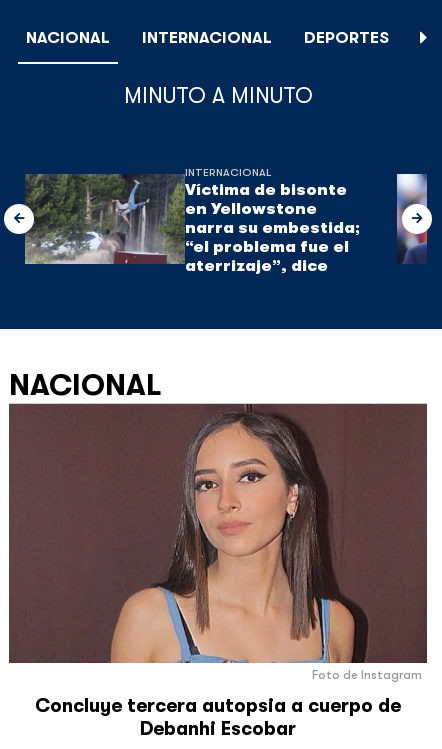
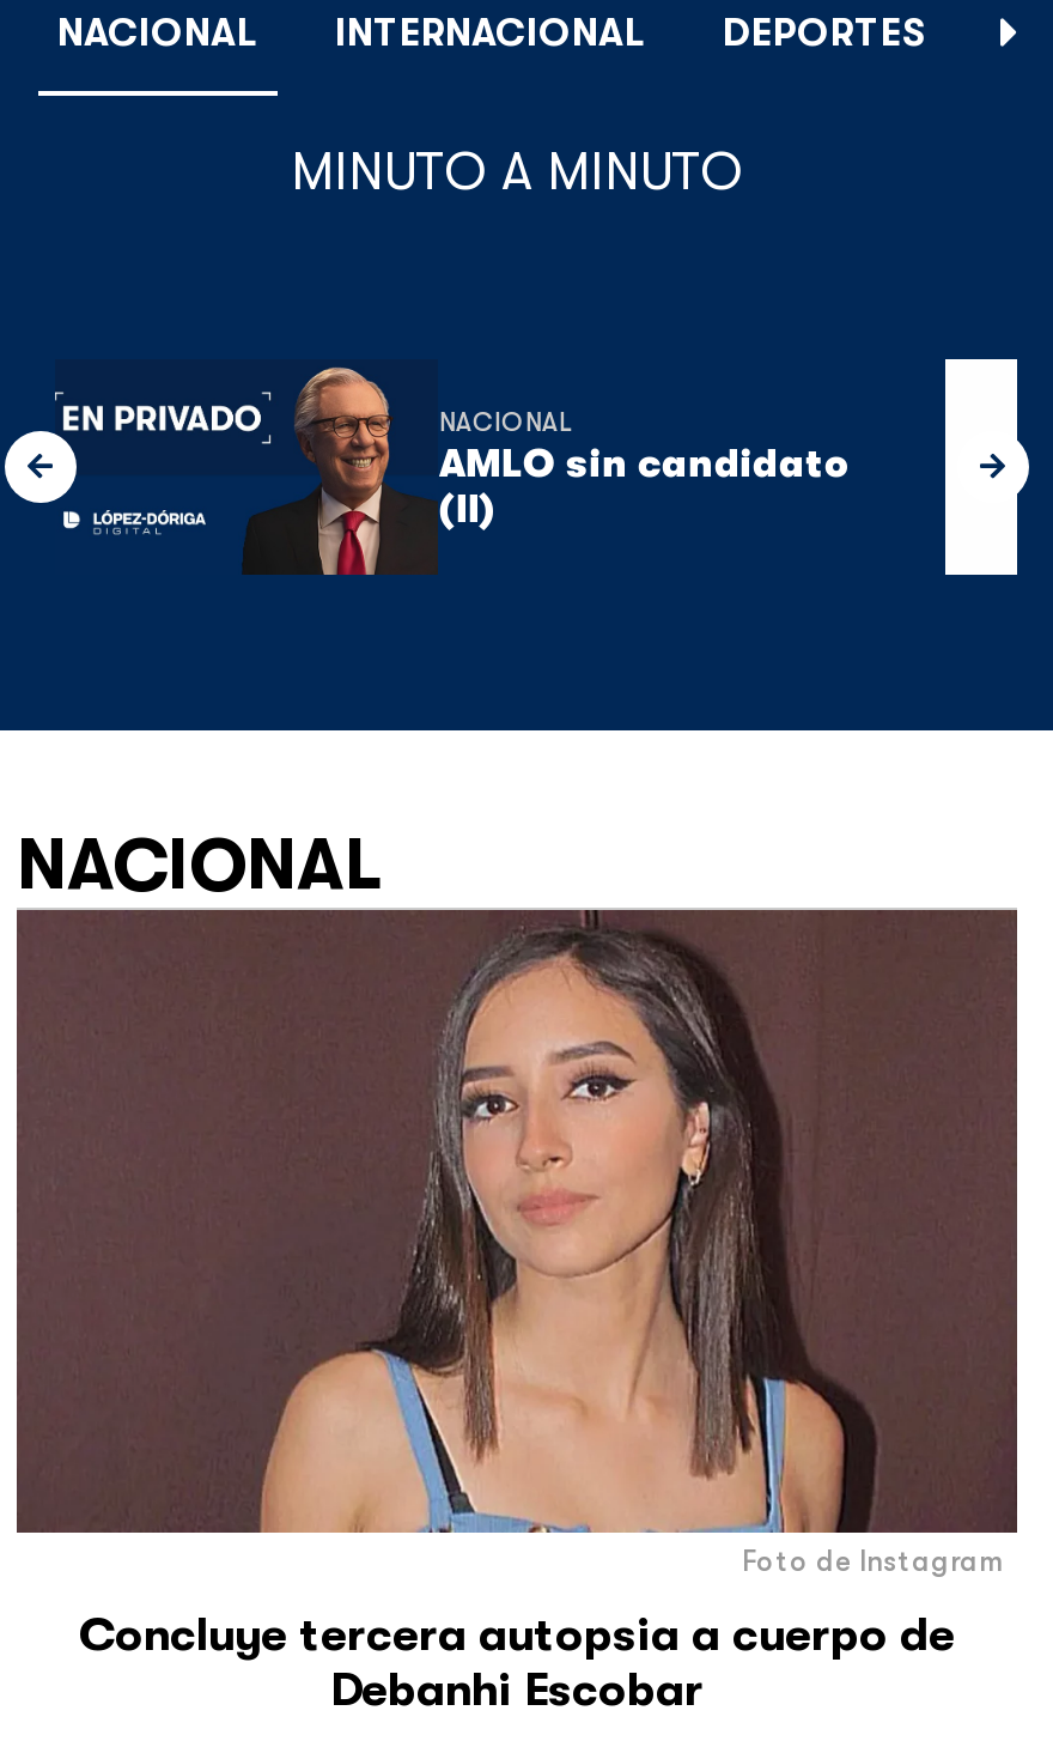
- [image]
- INTERNACIONAL
- Víctima de bisonte
- en Yellowstone
- narra su embestida;
- “el problema fue el
- aterrizaje”, dice
+ [image]
+ NACIONAL
+ AMLO sin candidato
+ (II)

- [image]
+ [image]
